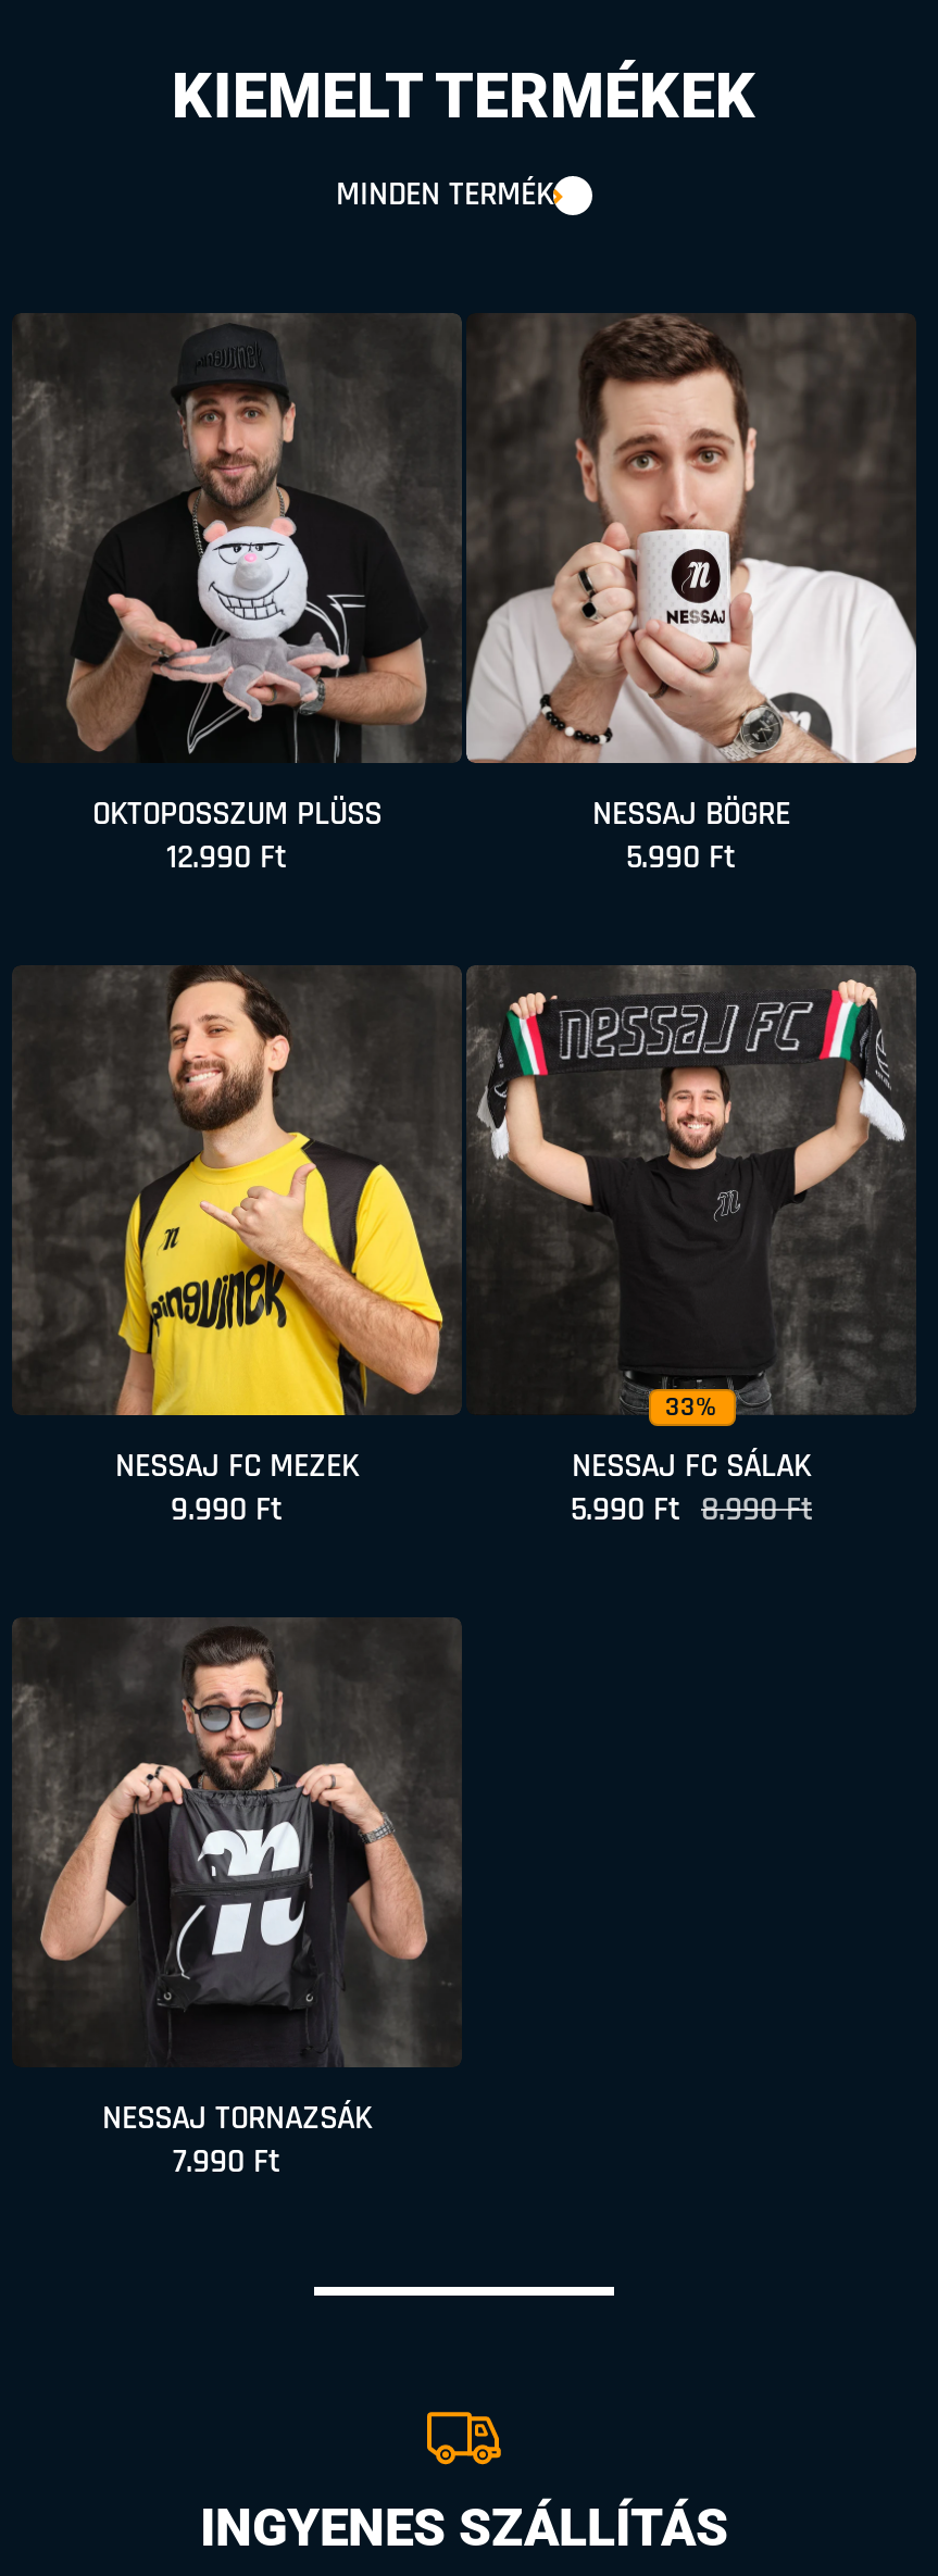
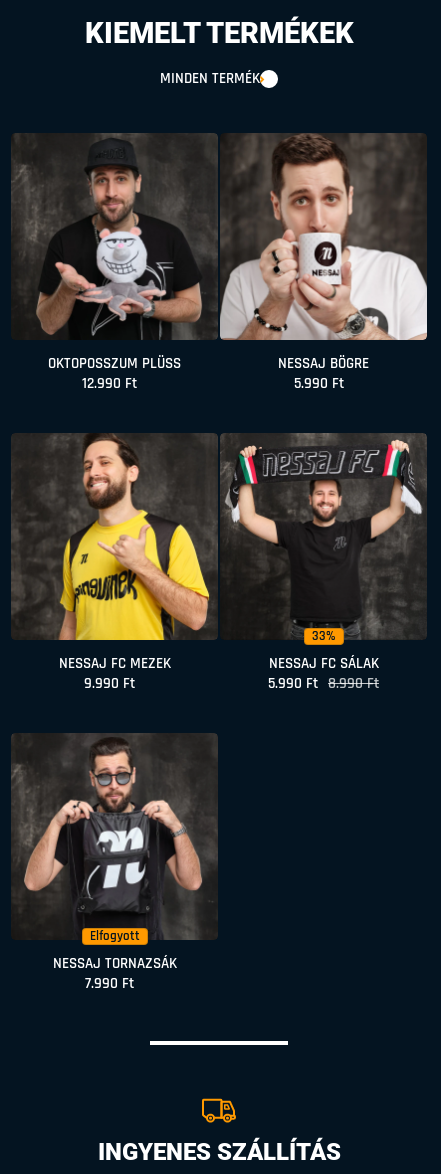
+ Elfogyott
